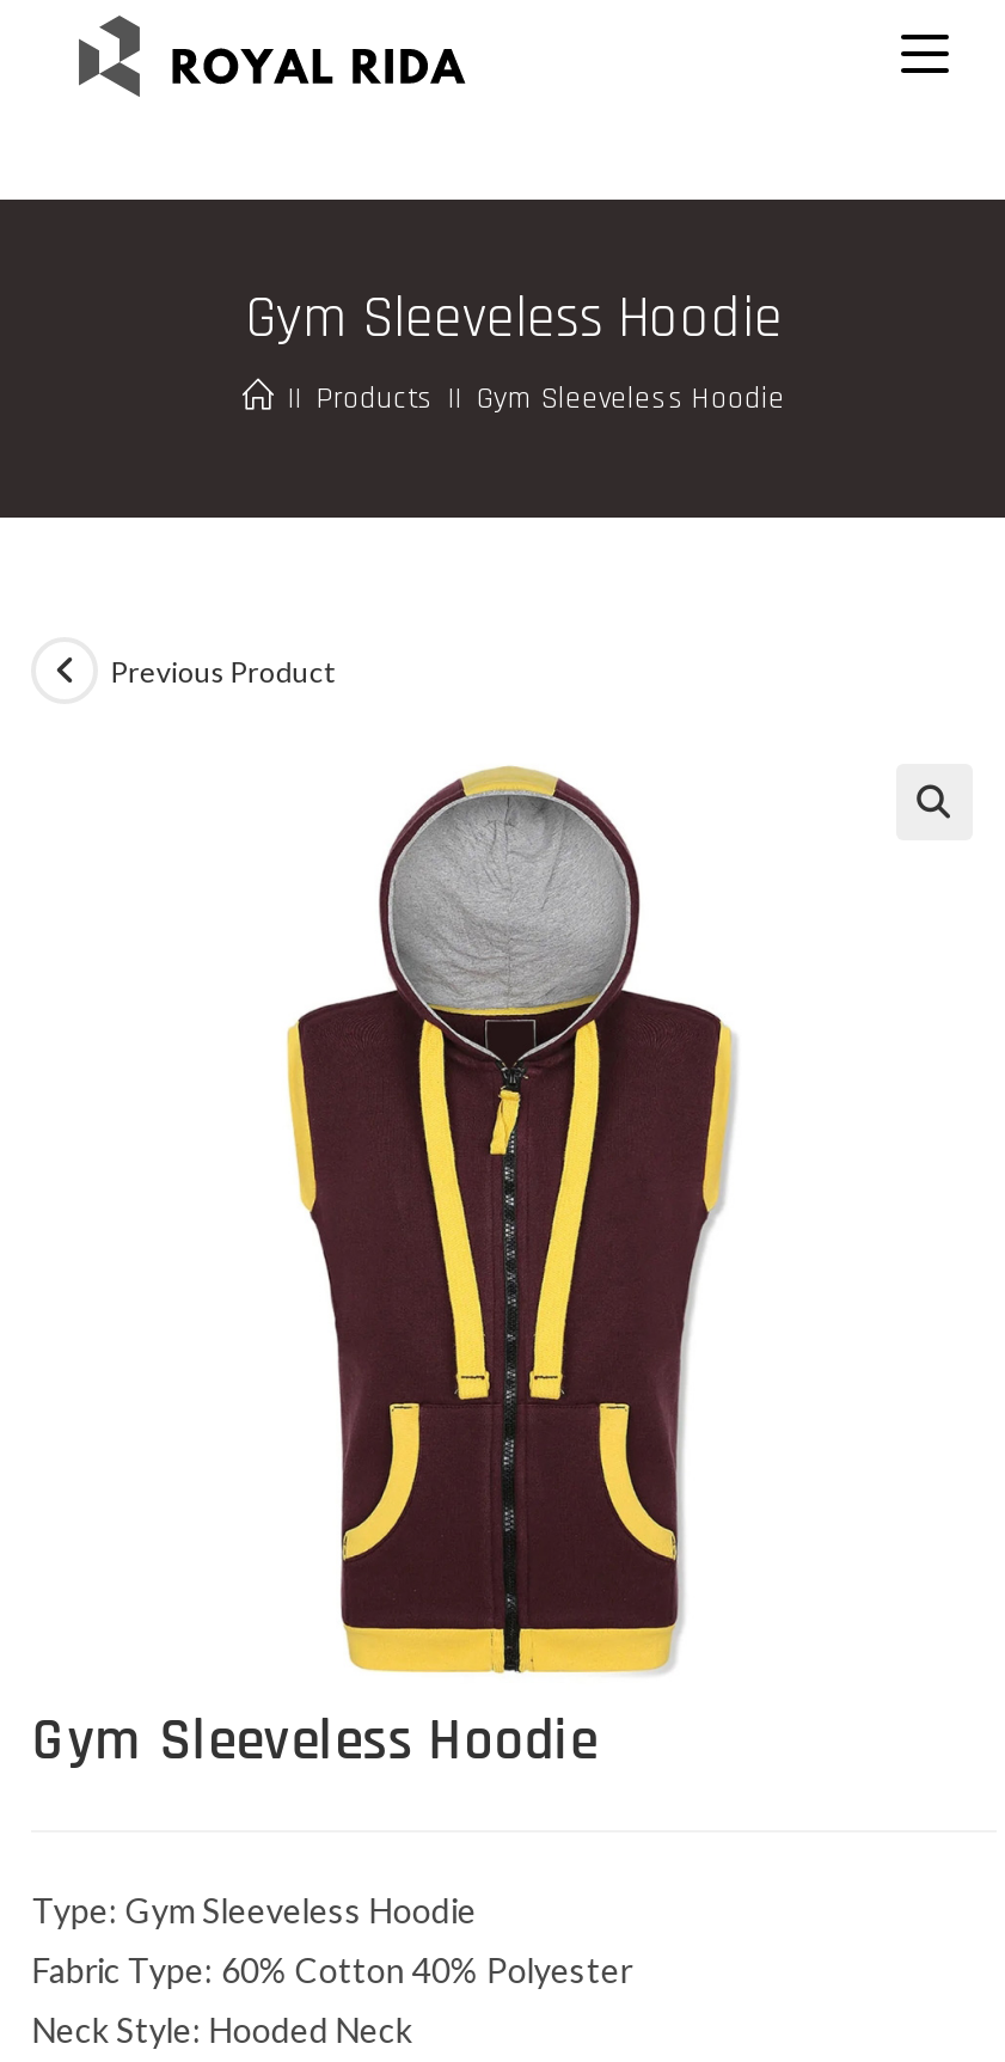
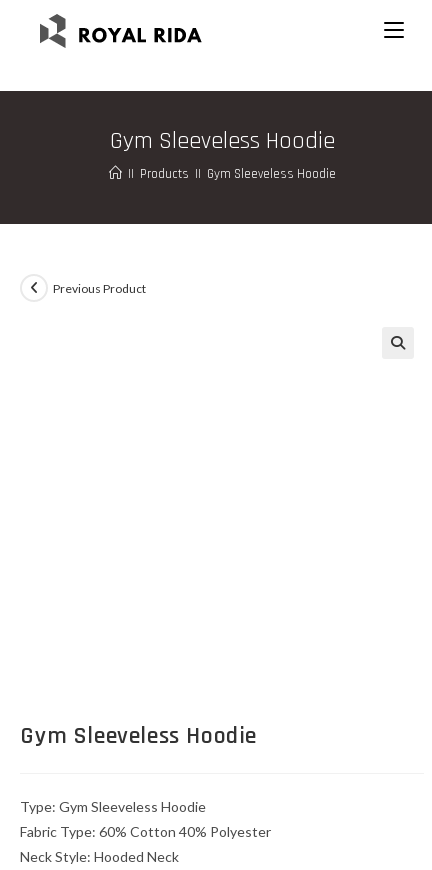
- [image]
